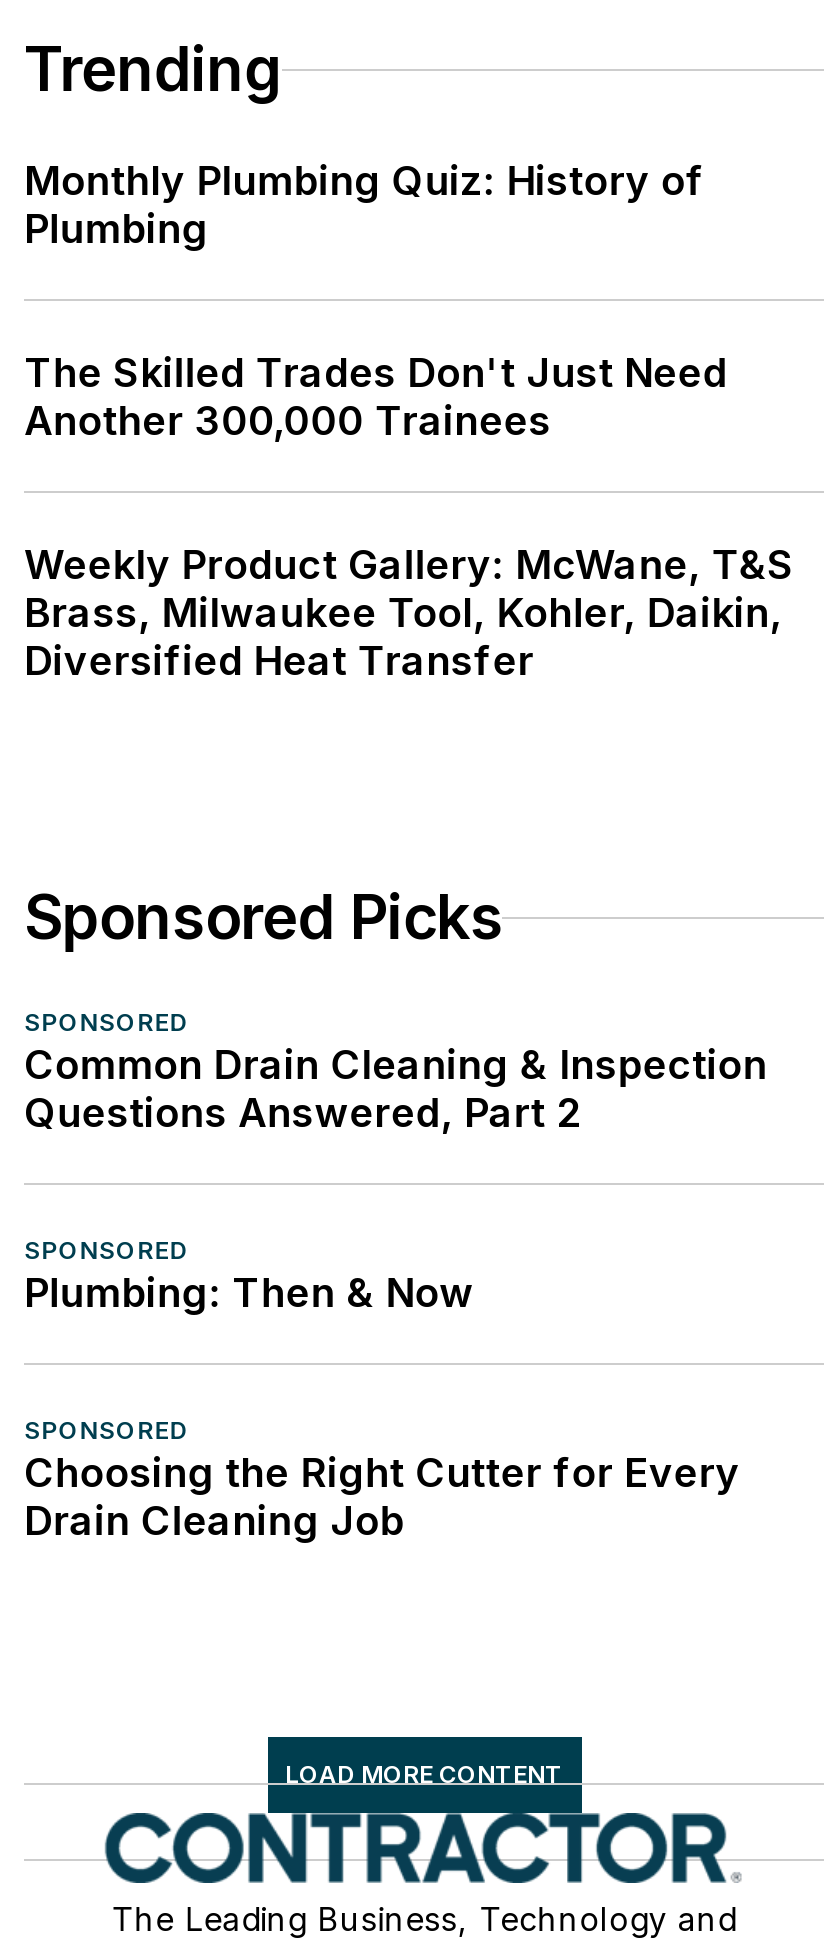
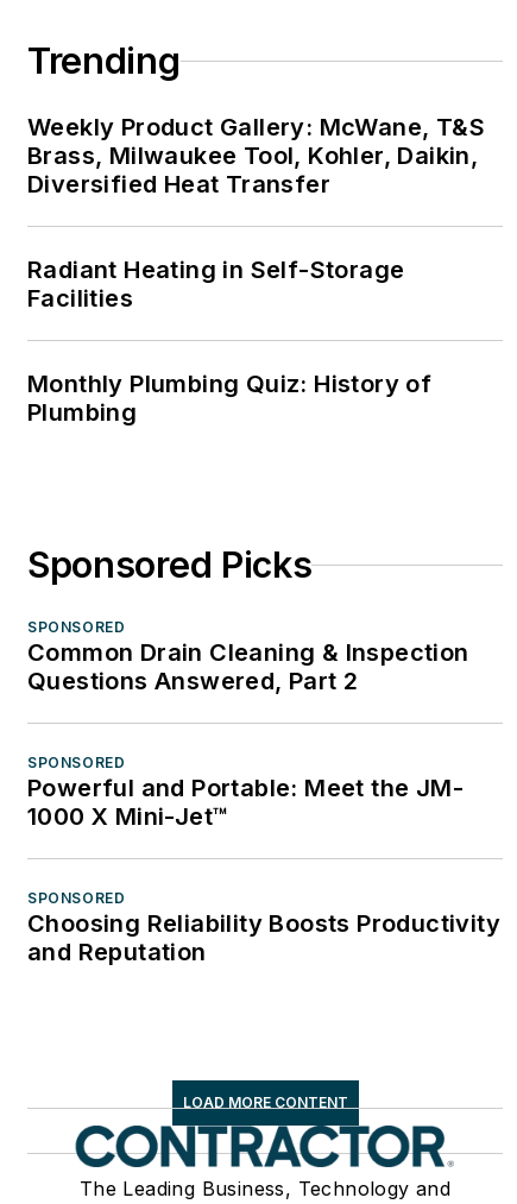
moved down: Monthly Plumbing Quiz: History of | Plumbing

- The Skilled Trades Don't Just Need
- Another 300,000 Trainees

moved up: Weekly Product Gallery: McWane, T&S | Brass, Milwaukee Tool, Kohler, Daikin, | Diversified Heat Transfer

+ Radiant Heating in Self-Storage
+ Facilities

- Plumbing: Then & Now
+ Powerful and Portable: Meet the JM-
+ 1000 X Mini-Jet™

- Choosing the Right Cutter for Every
- Drain Cleaning Job
+ Choosing Reliability Boosts Productivity
+ and Reputation
